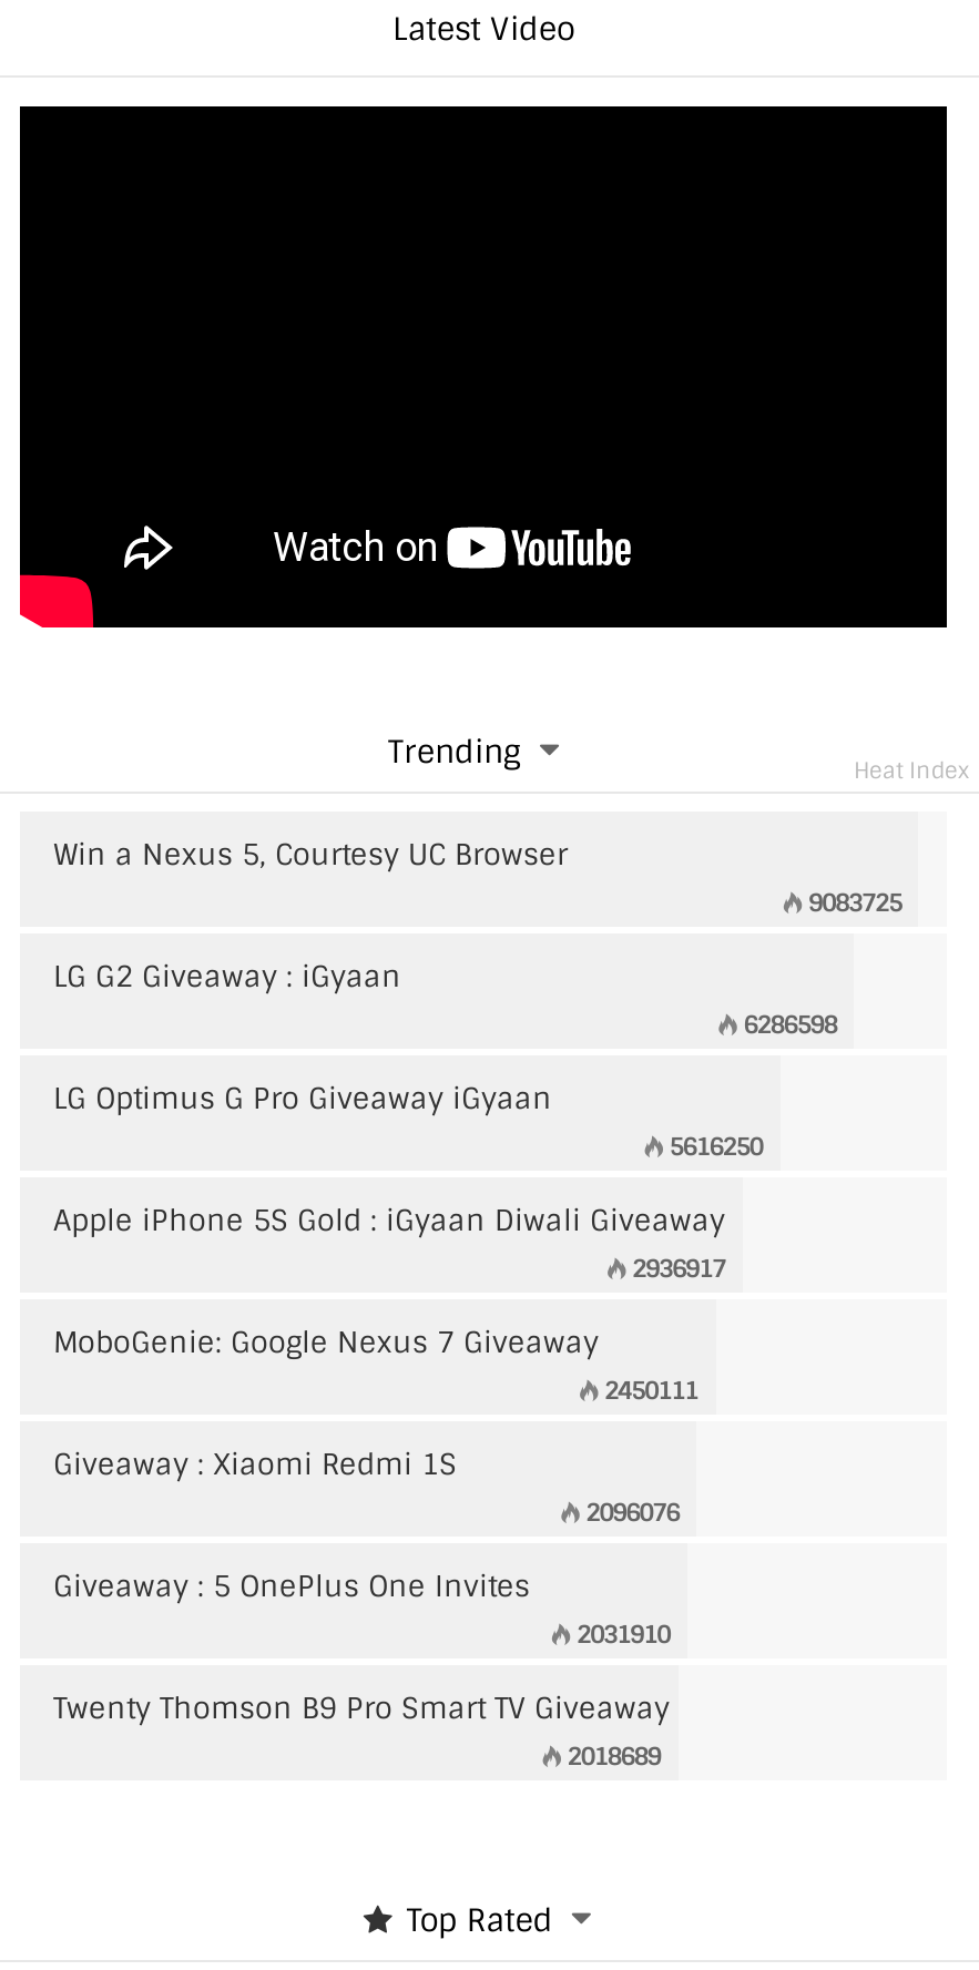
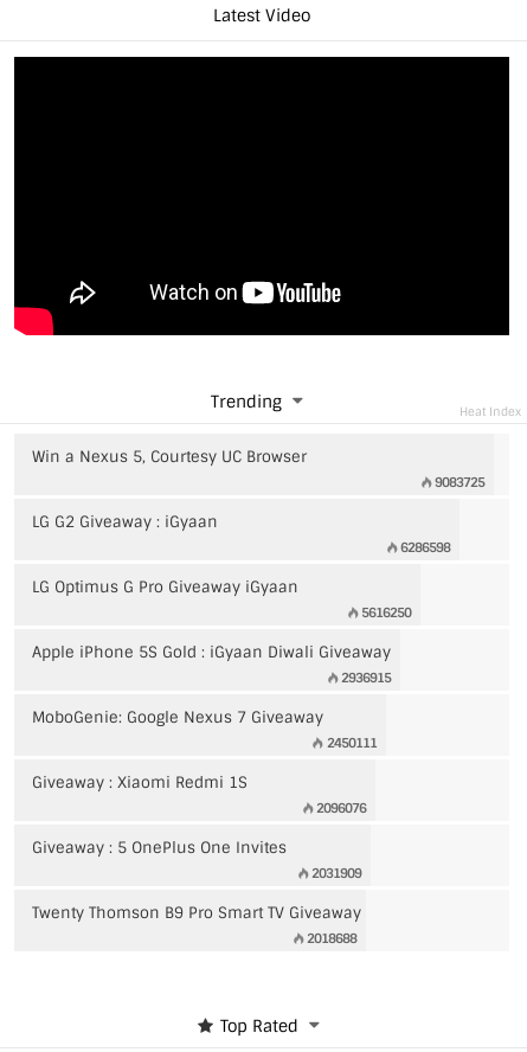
- 2936917
+ 2936915

- 2031910
+ 2031909

- 2018689
+ 2018688
